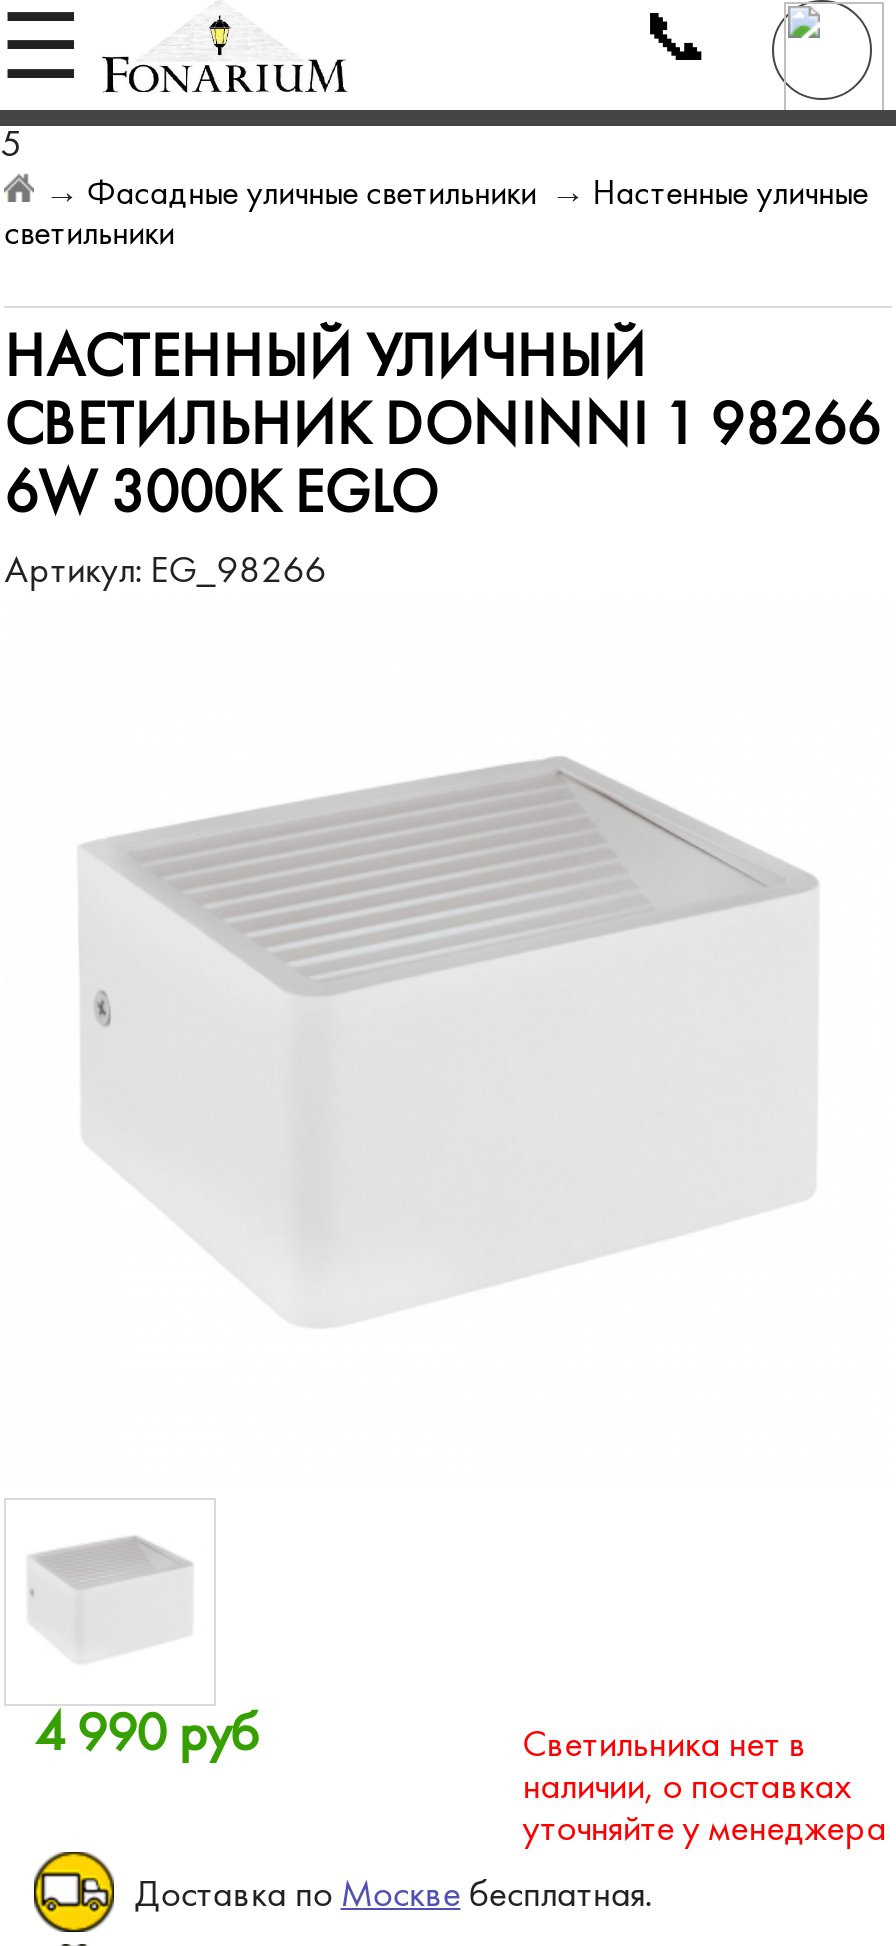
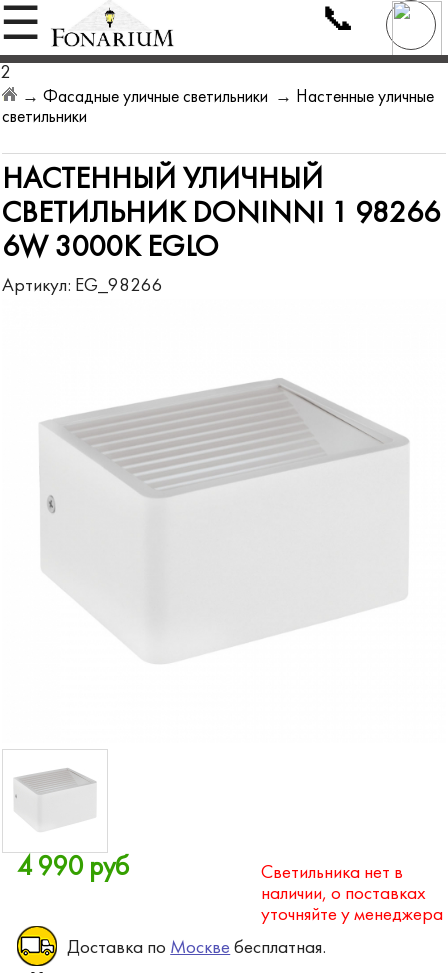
- 5
+ 2
